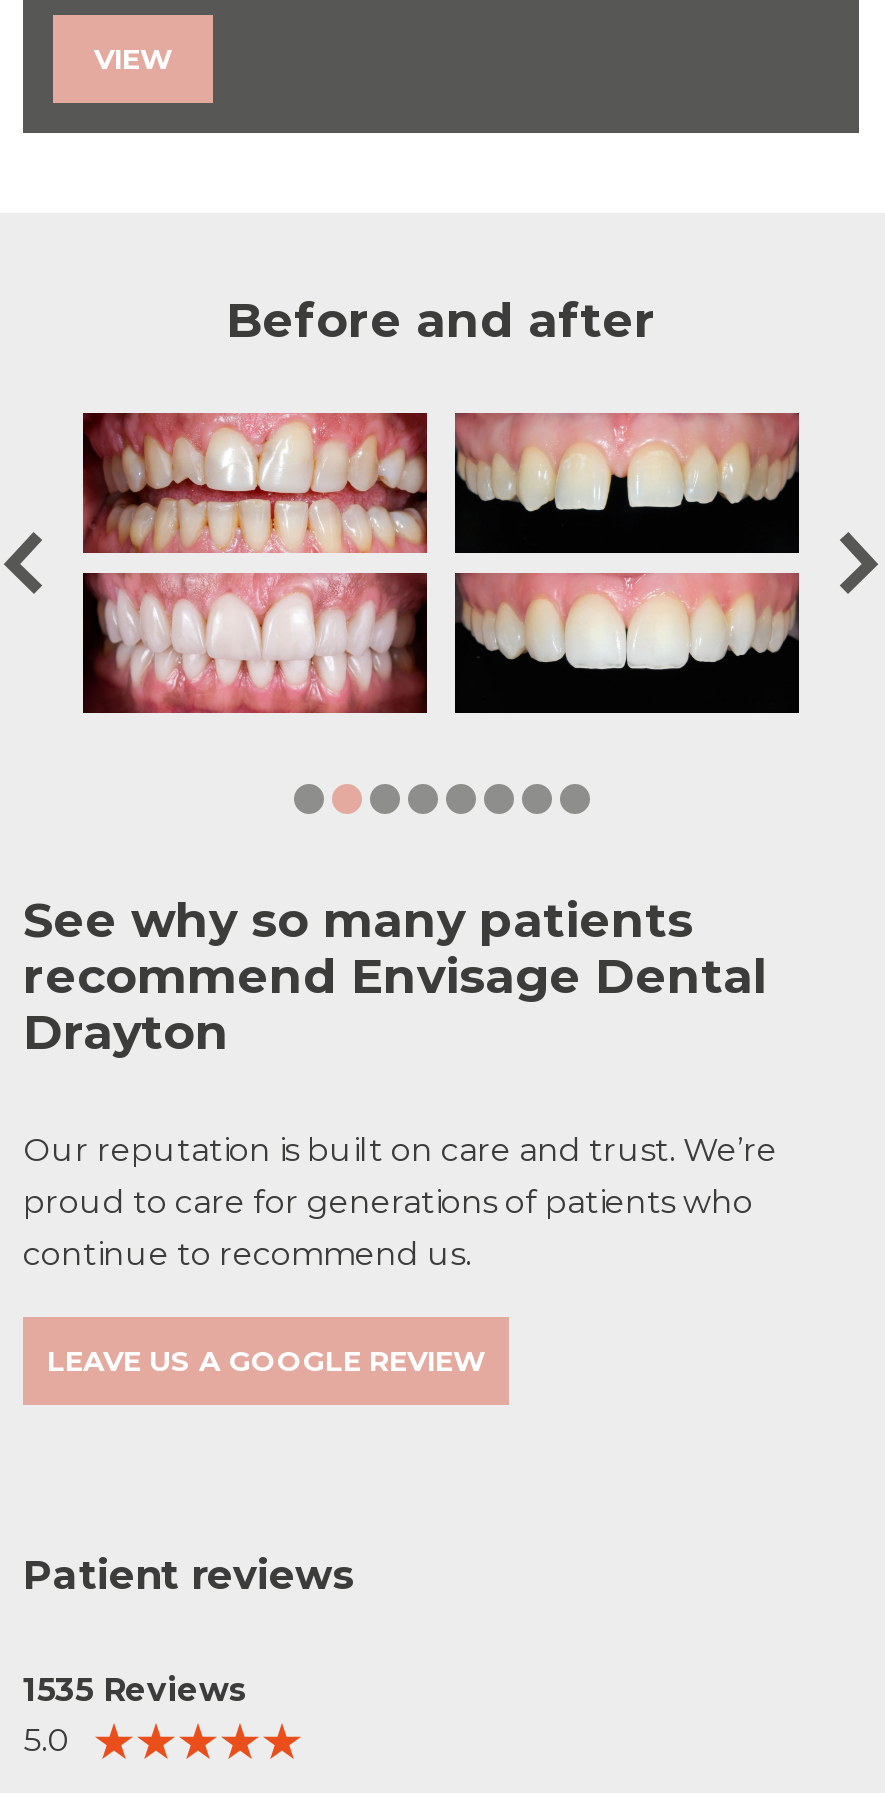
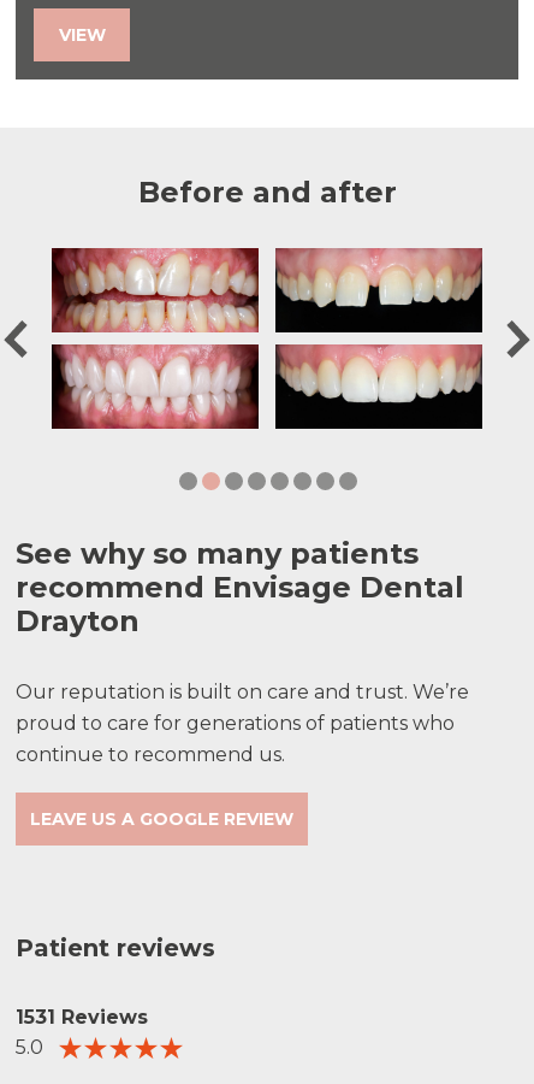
- 1535 Reviews
+ 1531 Reviews
